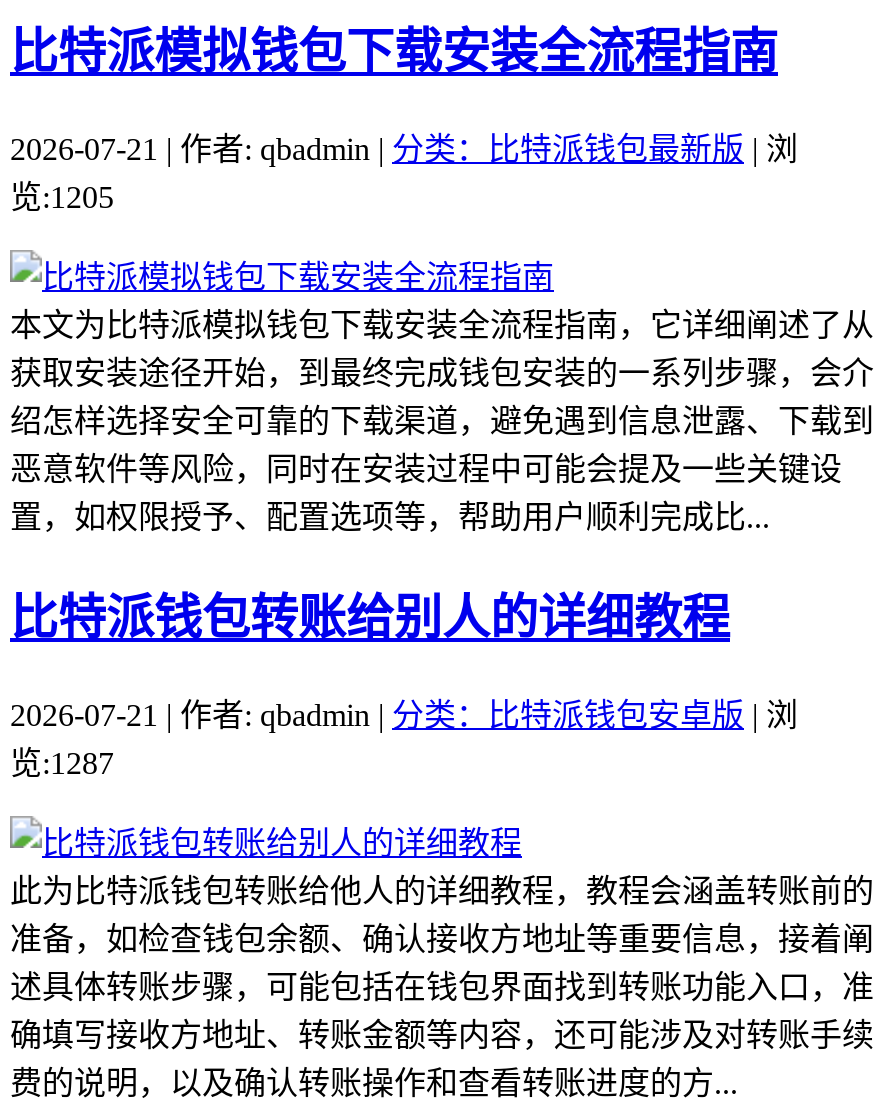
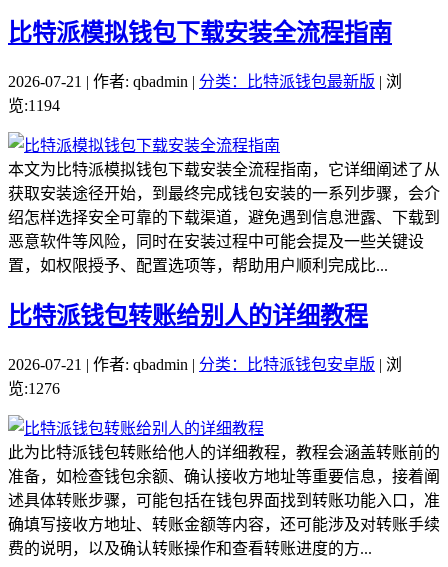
- 览:1205
+ 览:1194

- 览:1287
+ 览:1276
